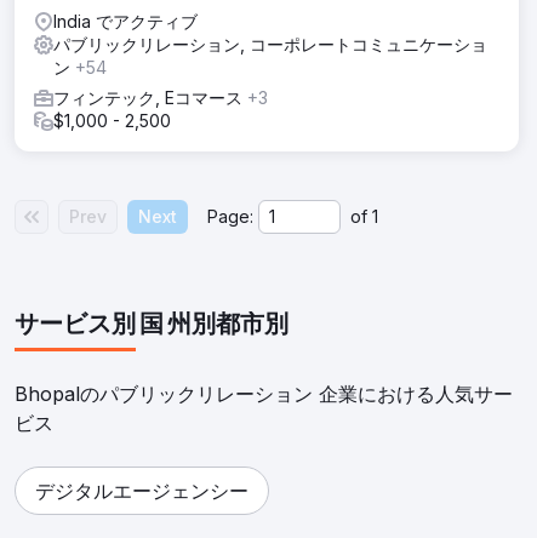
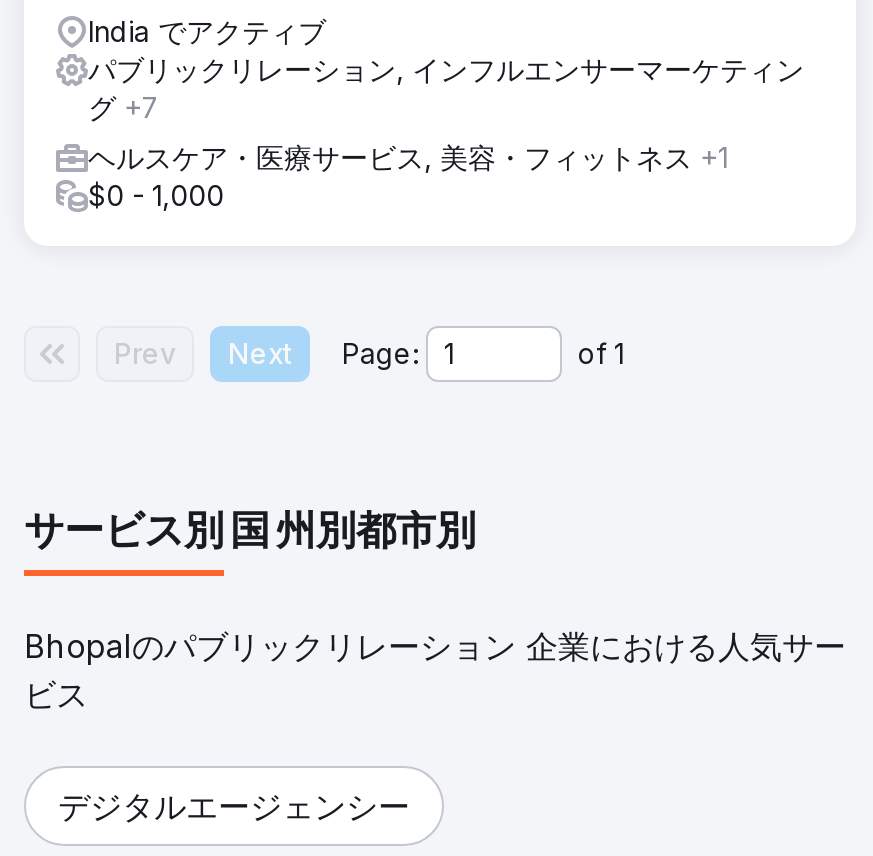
- パブリックリレーション, コーポレートコミュニケーショ
- ン+54
+ パブリックリレーション, インフルエンサーマーケティン
+ グ+7

- フィンテック, Eコマース+3
- $1,000 - 2,500
+ ヘルスケア・医療サービス, 美容・フィットネス+1
+ $0 - 1,000
